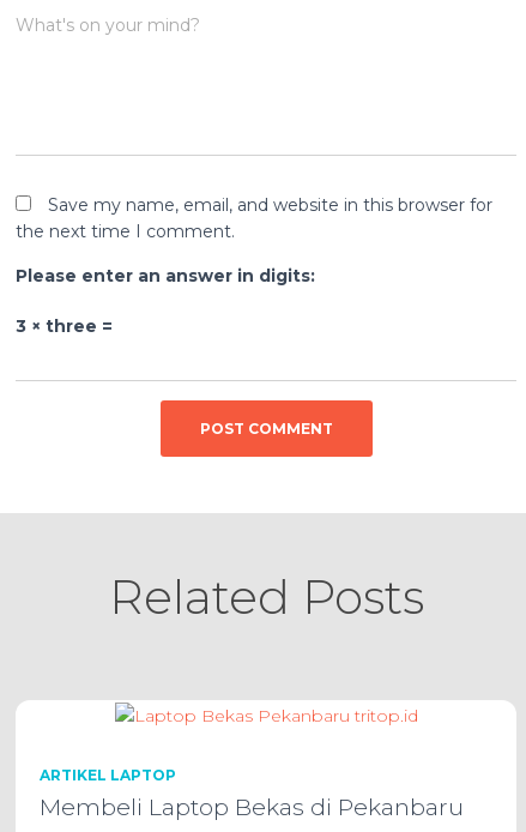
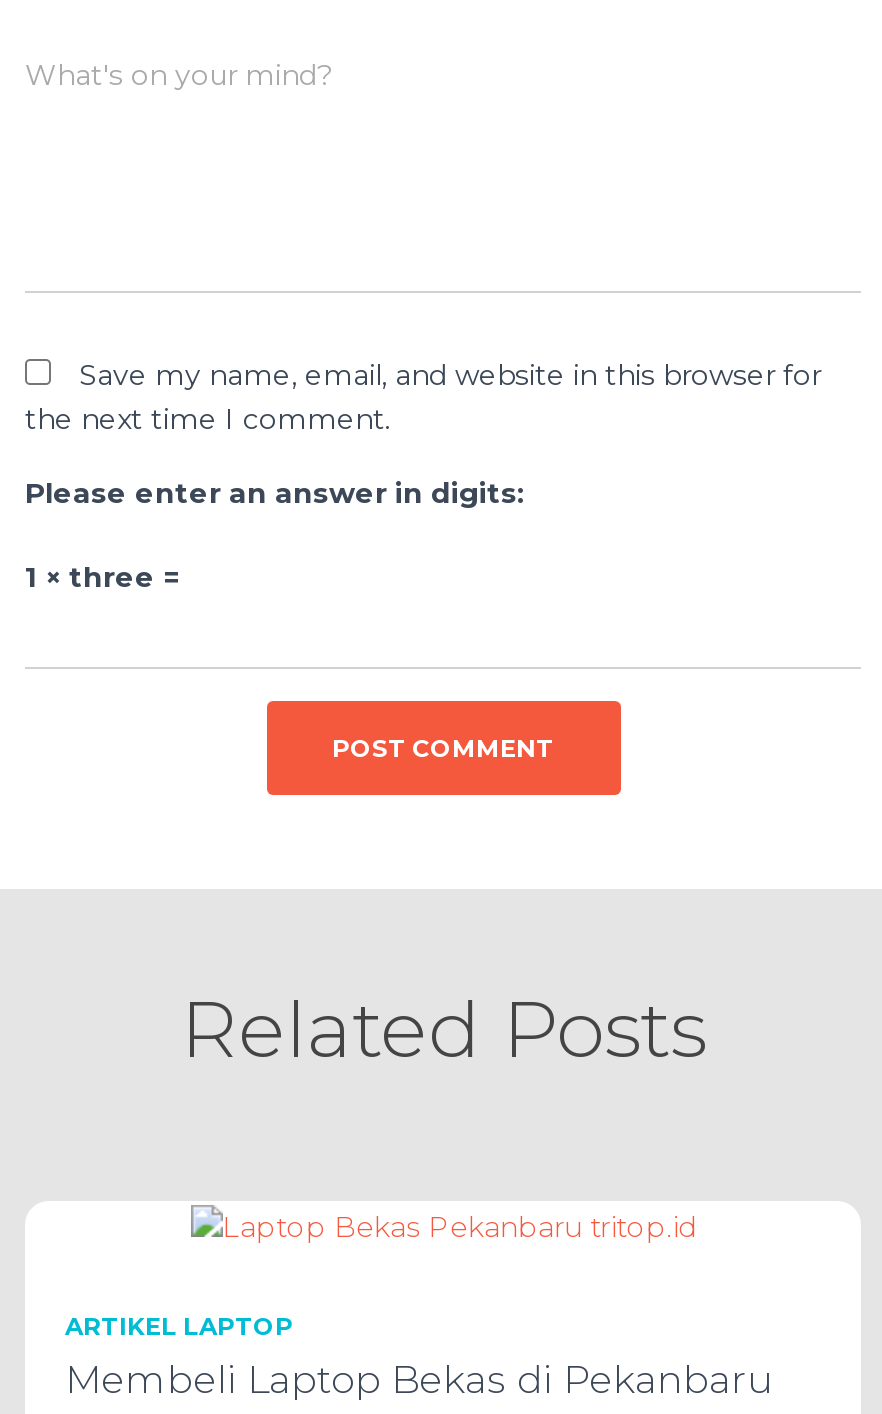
- 3 × three =
+ 1 × three =
